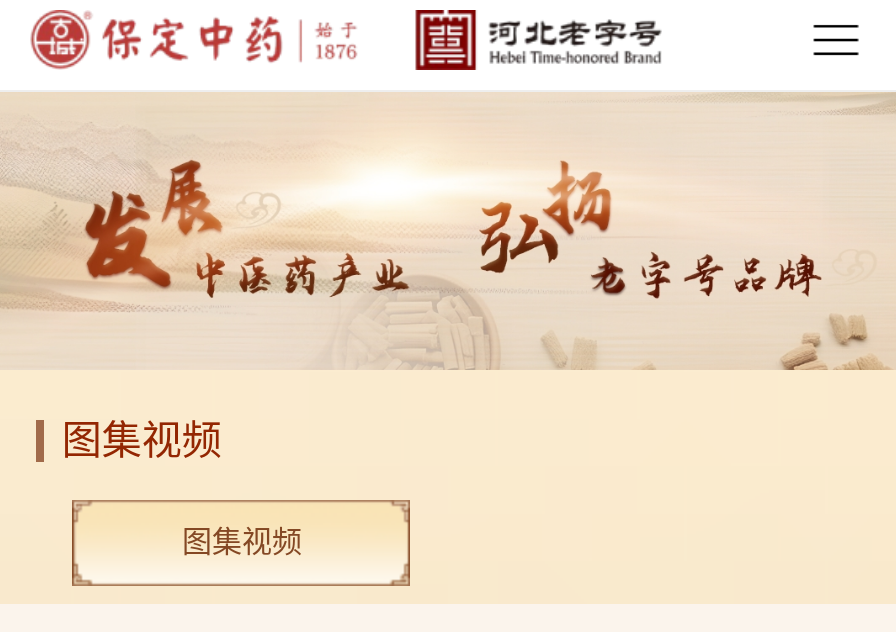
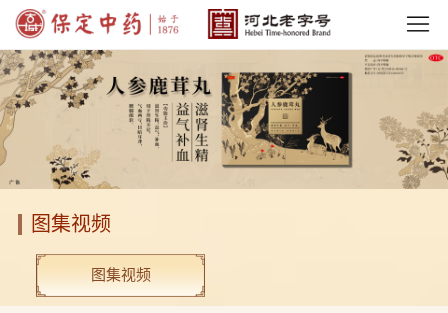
- [image]
+ [image]
